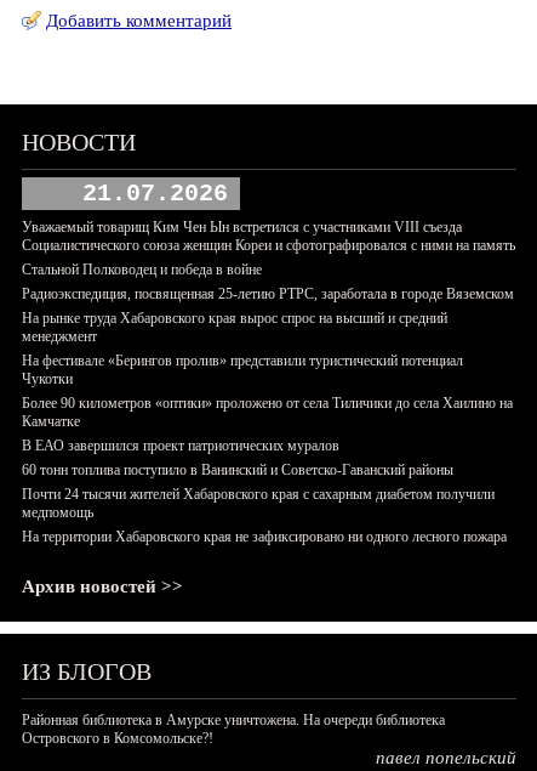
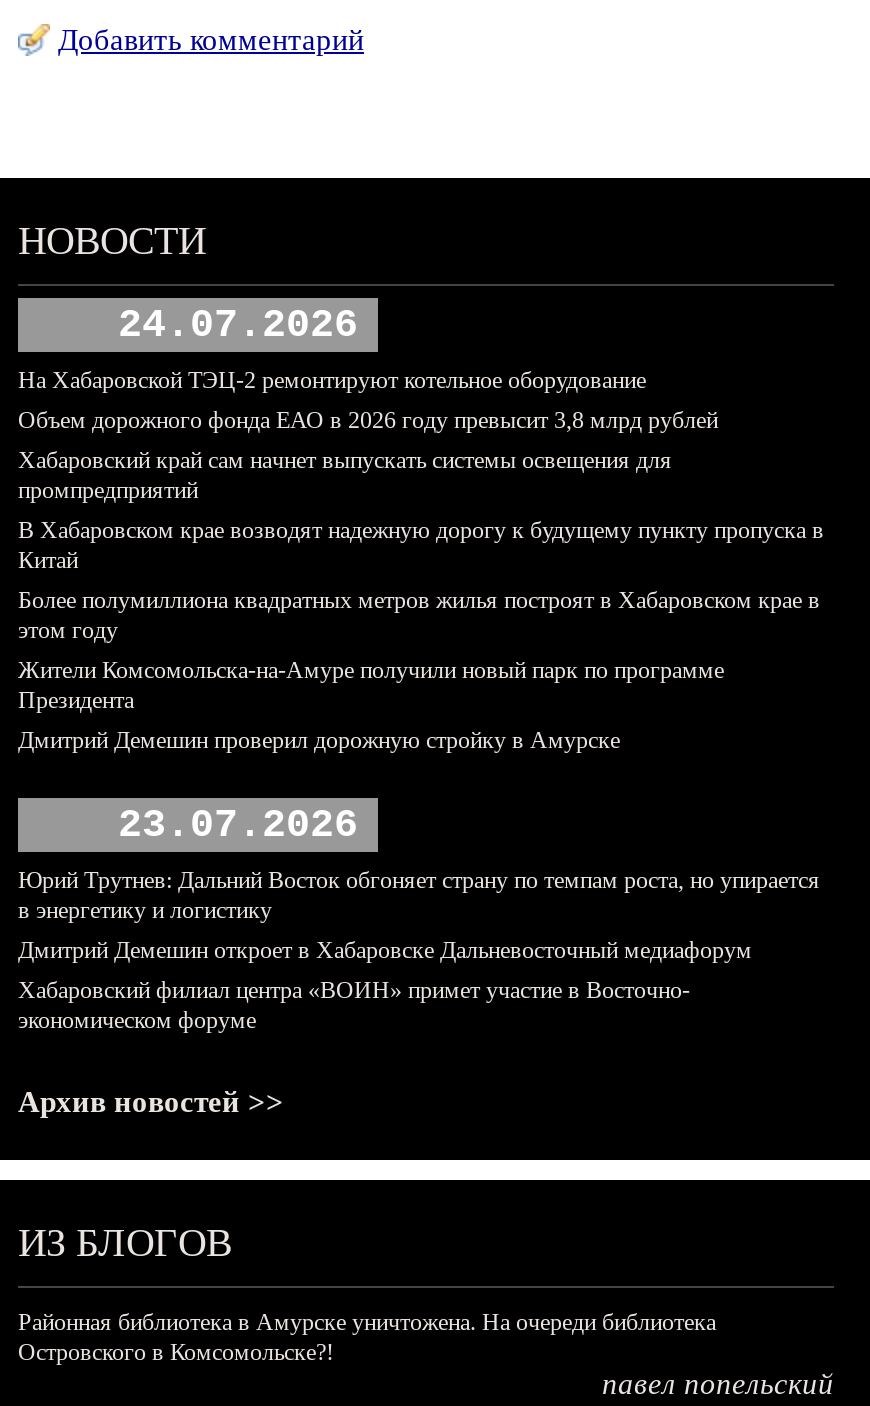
- 21.07.2026
- Уважаемый товарищ Ким Чен Ын встретился с участниками VIII съезда
- Социалистического союза женщин Кореи и сфотографировался с ними на память
- Стальной Полководец и победа в войне
- Радиоэкспедиция, посвященная 25-летию РТРС, заработала в городе Вяземском
- На рынке труда Хабаровского края вырос спрос на высший и средний
- менеджмент
- На фестивале «Берингов пролив» представили туристический потенциал
- Чукотки
- Более 90 километров «оптики» проложено от села Тиличики до села Хаилино на
- Камчатке
- В ЕАО завершился проект патриотических муралов
- 60 тонн топлива поступило в Ванинский и Советско-Гаванский районы
- Почти 24 тысячи жителей Хабаровского края с сахарным диабетом получили
- медпомощь
- На территории Хабаровского края не зафиксировано ни одного лесного пожара
+ 24.07.2026
+ На Хабаровской ТЭЦ-2 ремонтируют котельное оборудование
+ Объем дорожного фонда ЕАО в 2026 году превысит 3,8 млрд рублей
+ Хабаровский край сам начнет выпускать системы освещения для
+ промпредприятий
+ В Хабаровском крае возводят надежную дорогу к будущему пункту пропуска в
+ Китай
+ Более полумиллиона квадратных метров жилья построят в Хабаровском крае в
+ этом году
+ Жители Комсомольска-на-Амуре получили новый парк по программе
+ Президента
+ Дмитрий Демешин проверил дорожную стройку в Амурске
+ 23.07.2026
+ Юрий Трутнев: Дальний Восток обгоняет страну по темпам роста, но упирается
+ в энергетику и логистику
+ Дмитрий Демешин откроет в Хабаровске Дальневосточный медиафорум
+ Хабаровский филиал центра «ВОИН» примет участие в Восточно-
+ экономическом форуме
